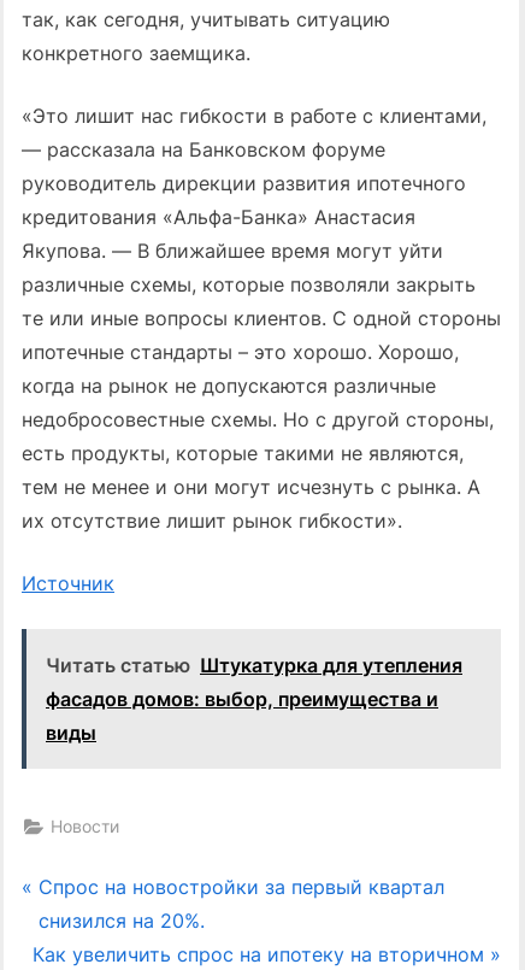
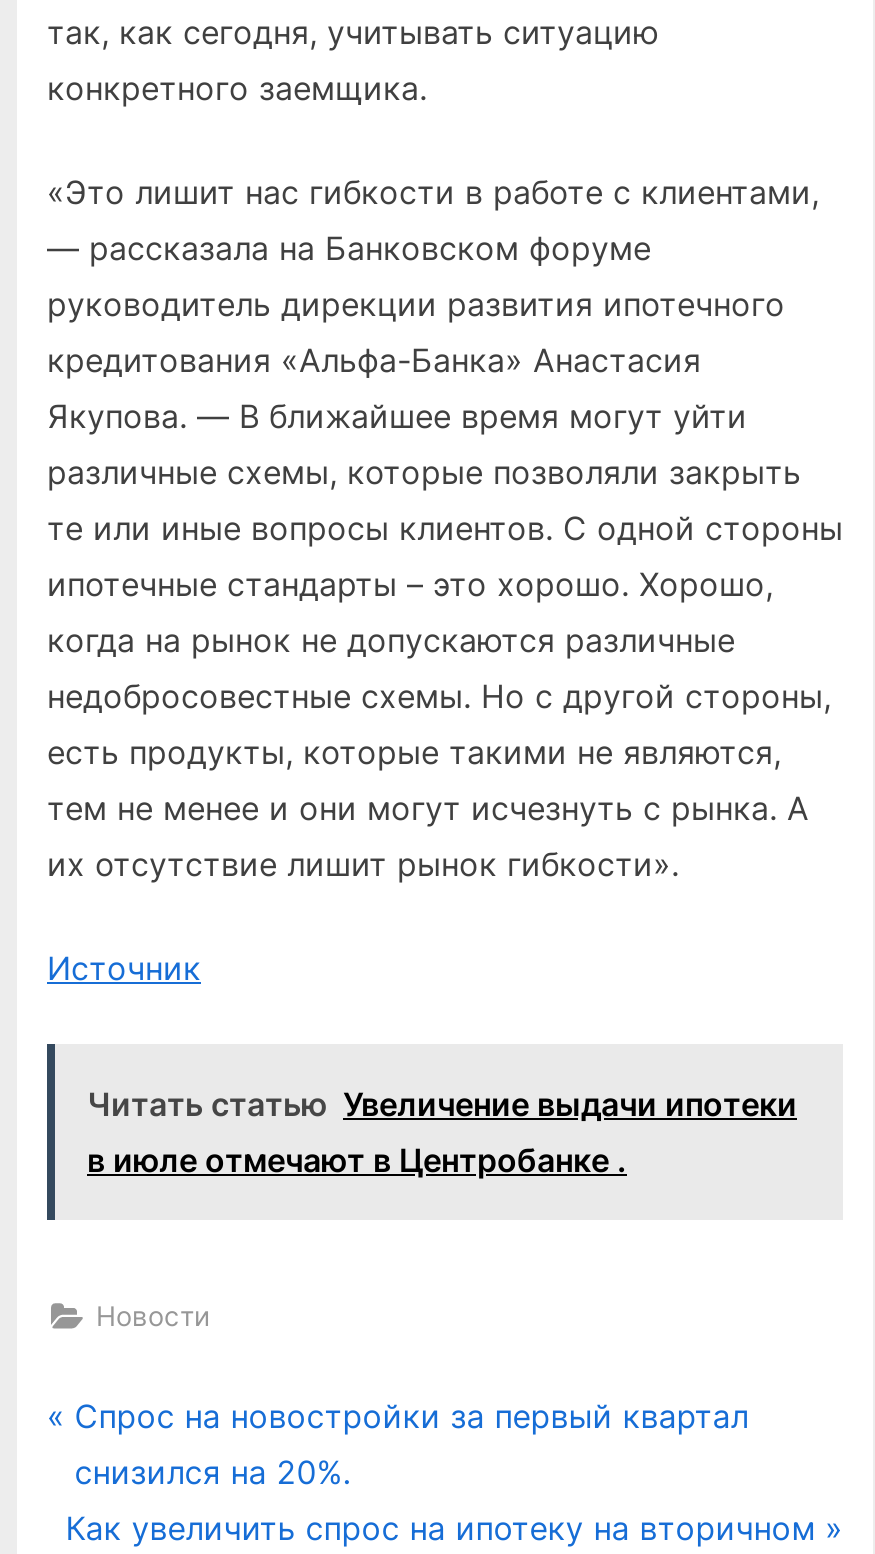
- Читать статью Штукатурка для утепления
- фасадов домов: выбор, преимущества и
- виды
+ Читать статью Увеличение выдачи ипотеки
+ в июле отмечают в Центробанке .
